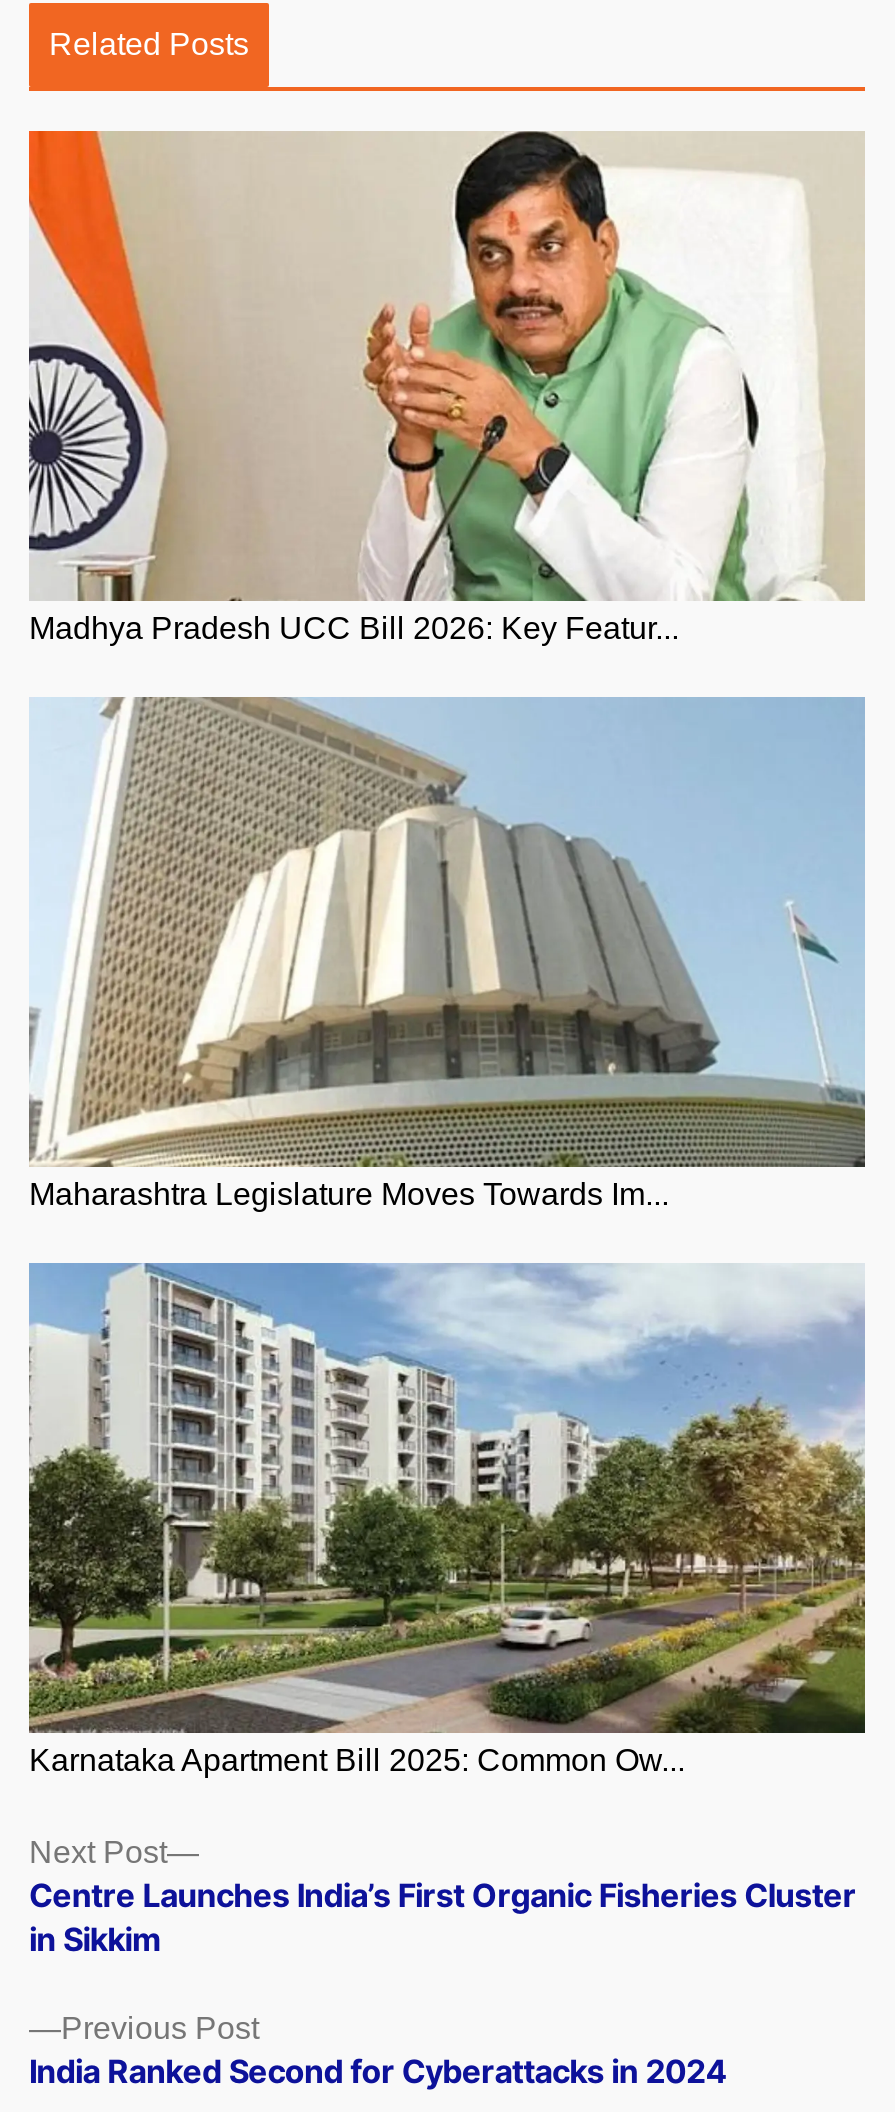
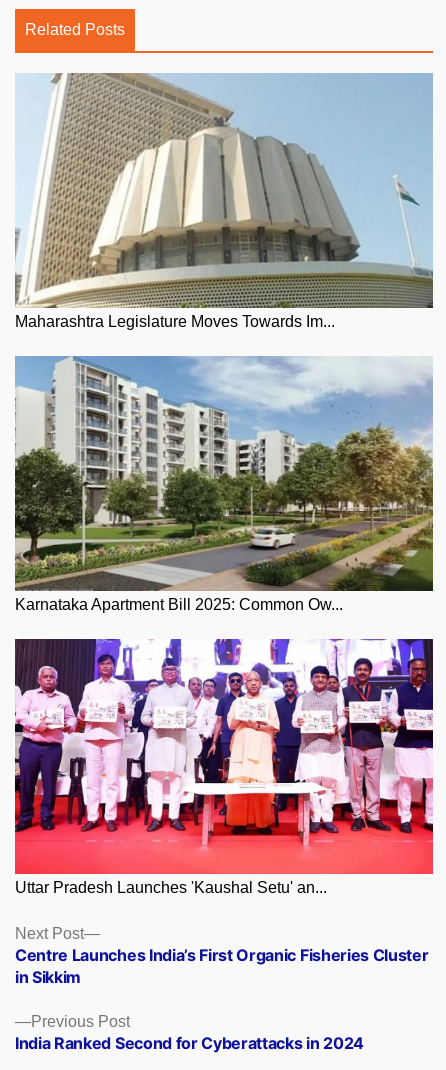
- [image]
- Madhya Pradesh UCC Bill 2026: Key Featur...

moved up: [image] | Maharashtra Legislature Moves Towards Im... | Karnataka Apartment Bill 2025: Common Ow...

+ [image]
+ Uttar Pradesh Launches 'Kaushal Setu' an...
